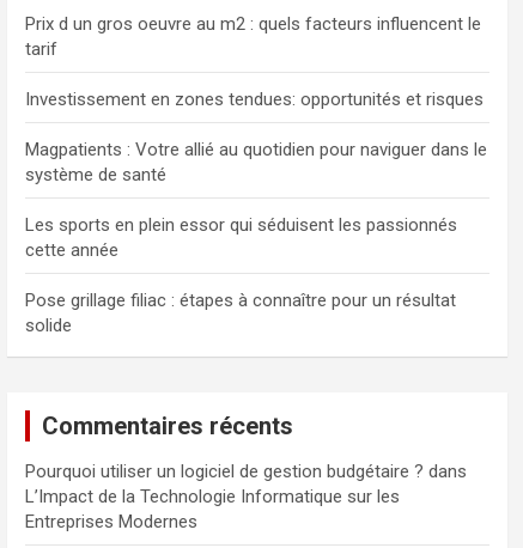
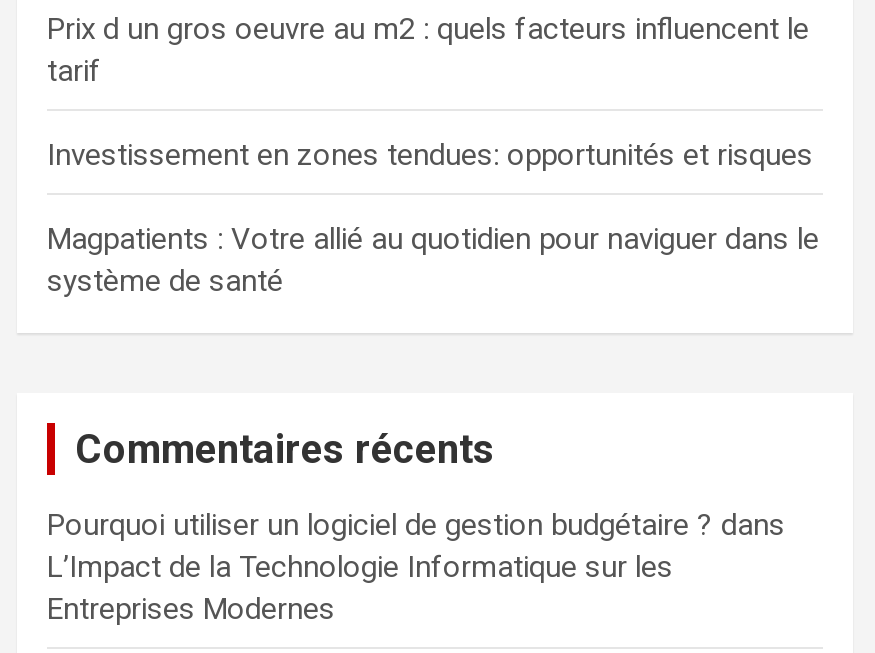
- Les sports en plein essor qui séduisent les passionnés
- cette année
- Pose grillage filiac : étapes à connaître pour un résultat
- solide
